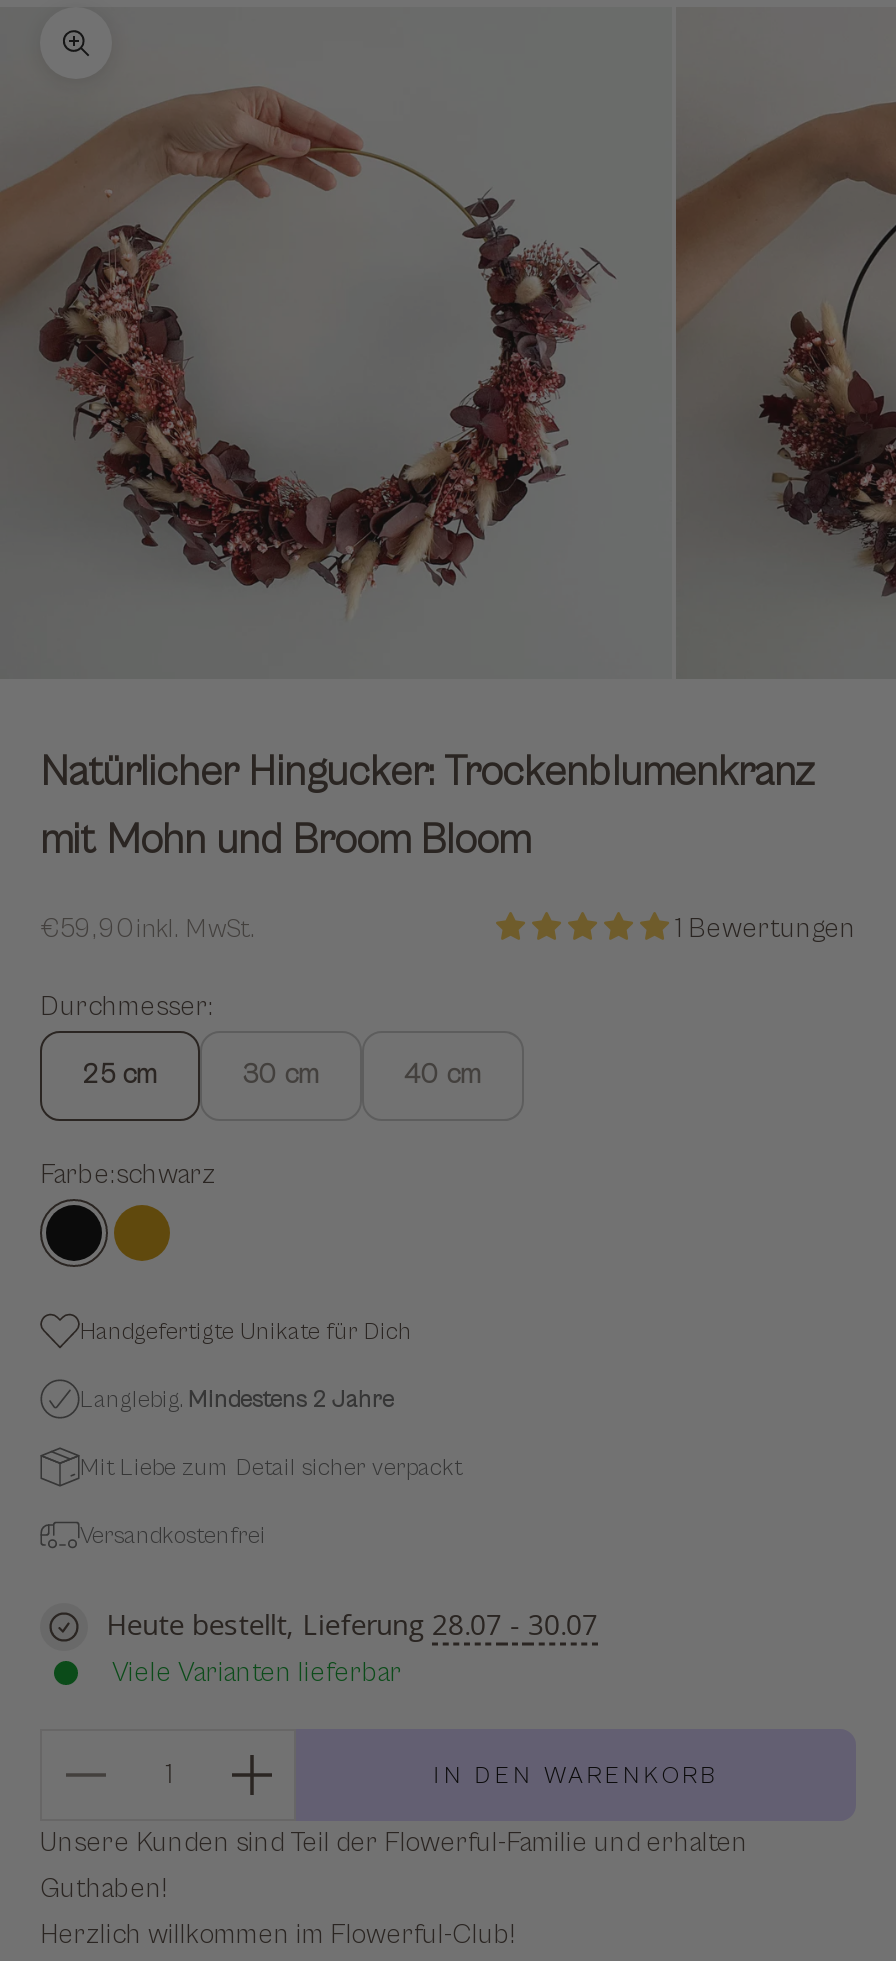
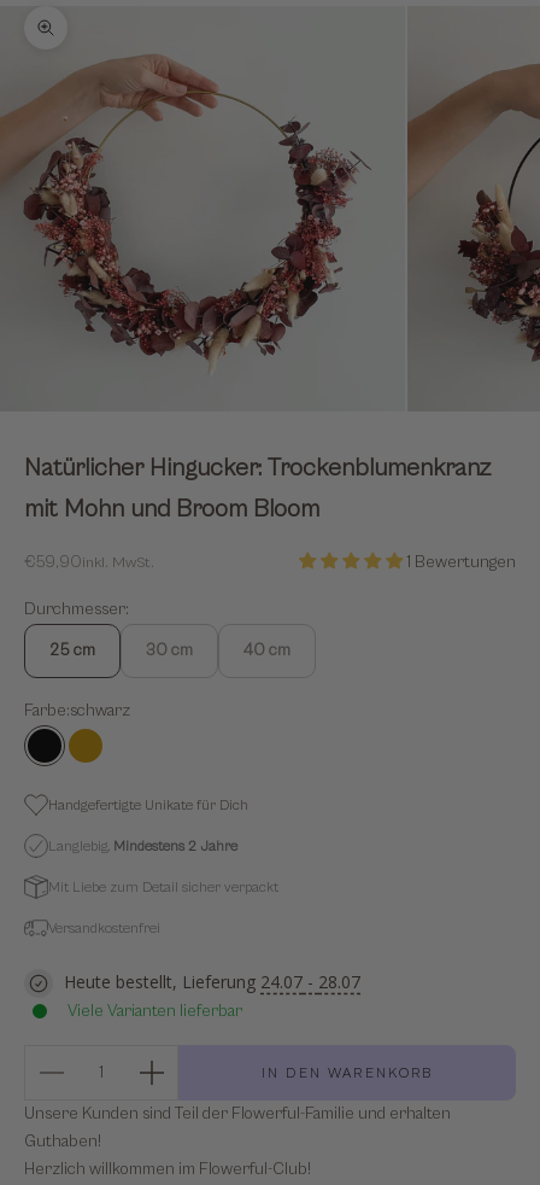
- Heute bestellt, Lieferung 28.07 - 30.07
+ Heute bestellt, Lieferung 24.07 - 28.07
